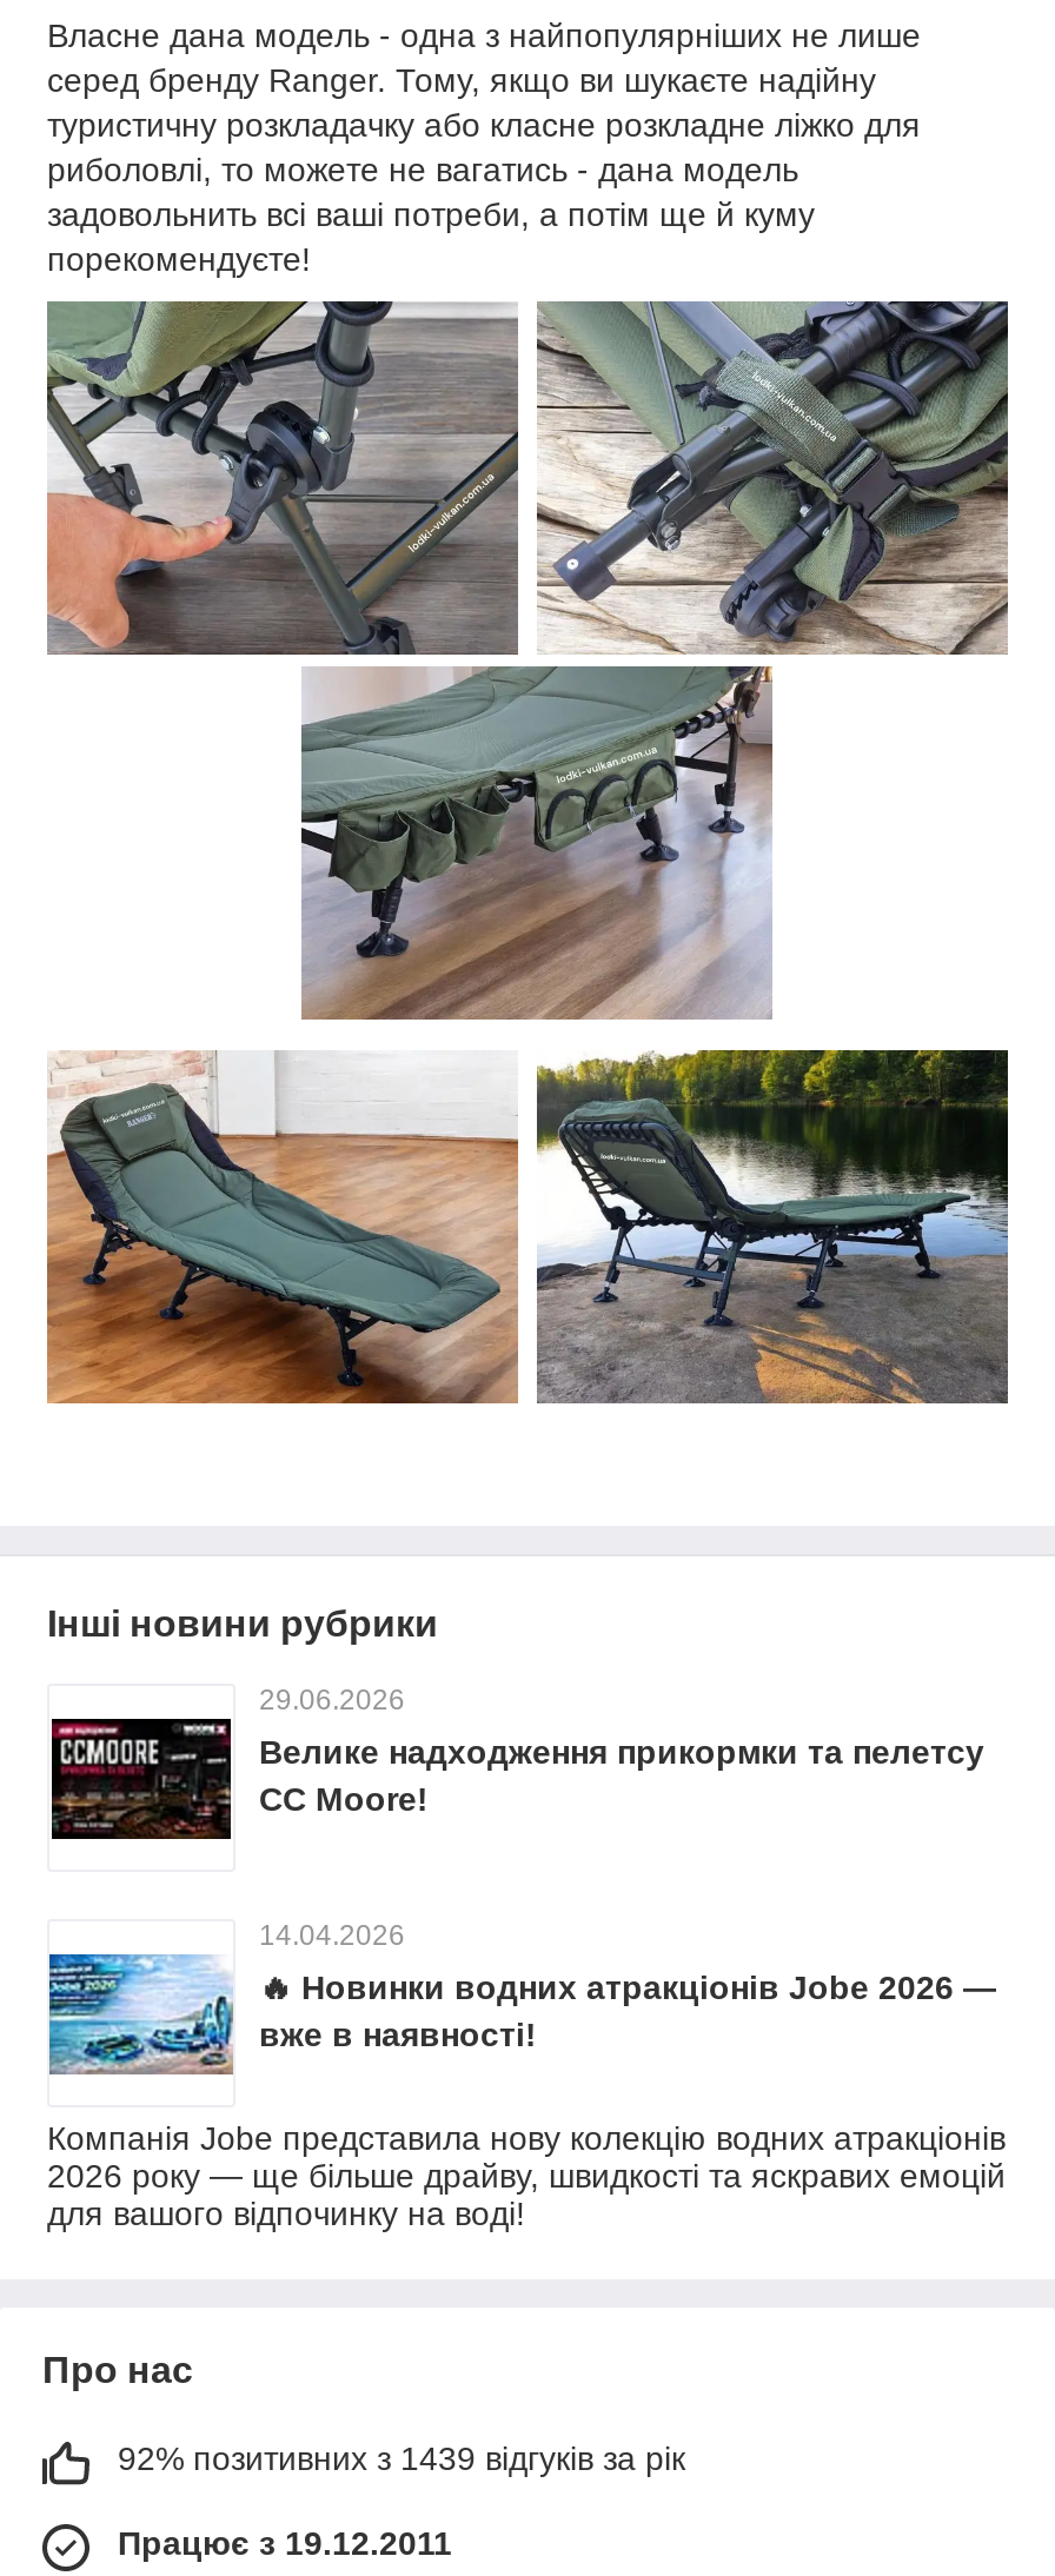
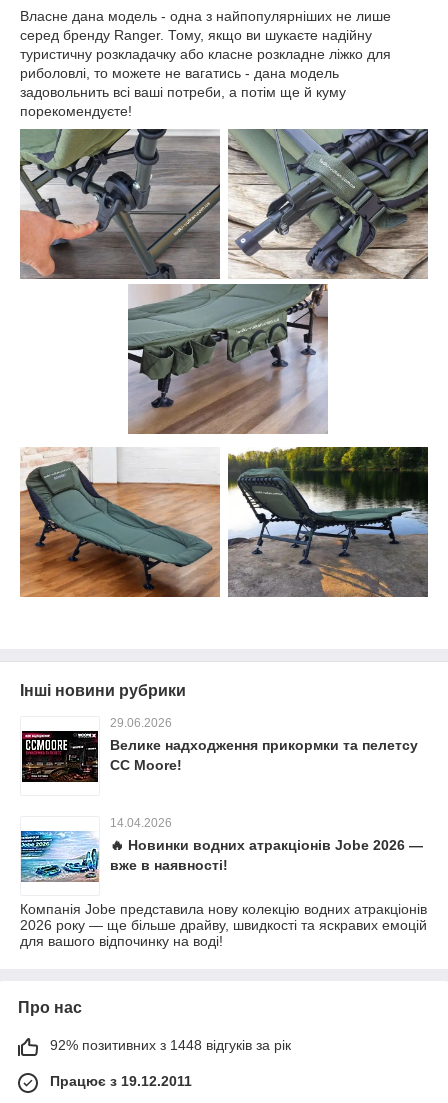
- 92% позитивних з 1439 відгуків за рік
+ 92% позитивних з 1448 відгуків за рік
